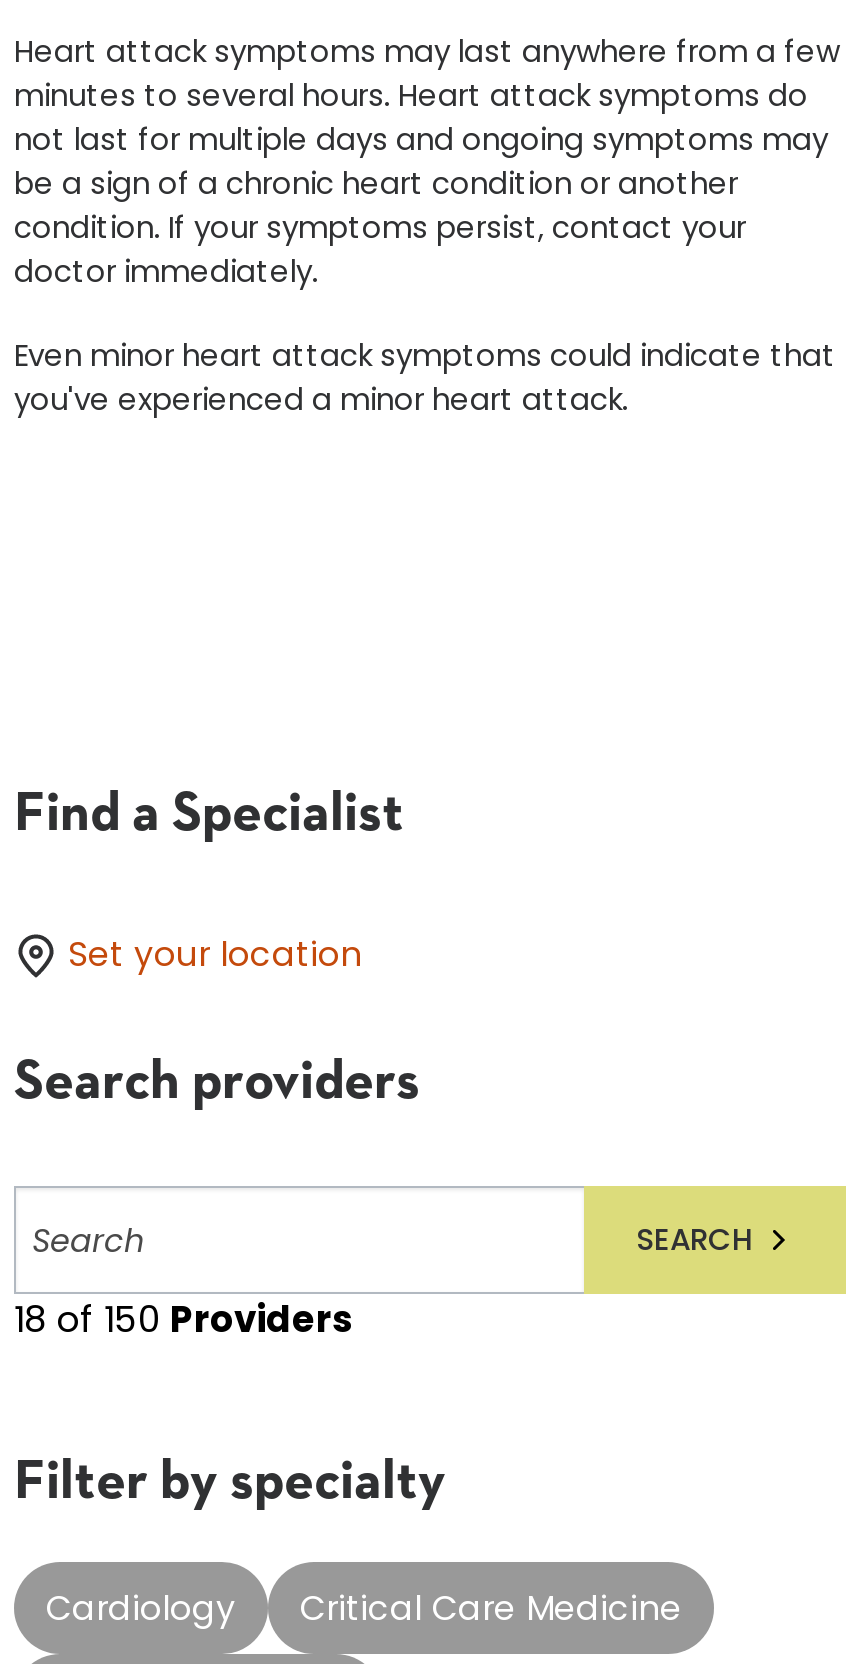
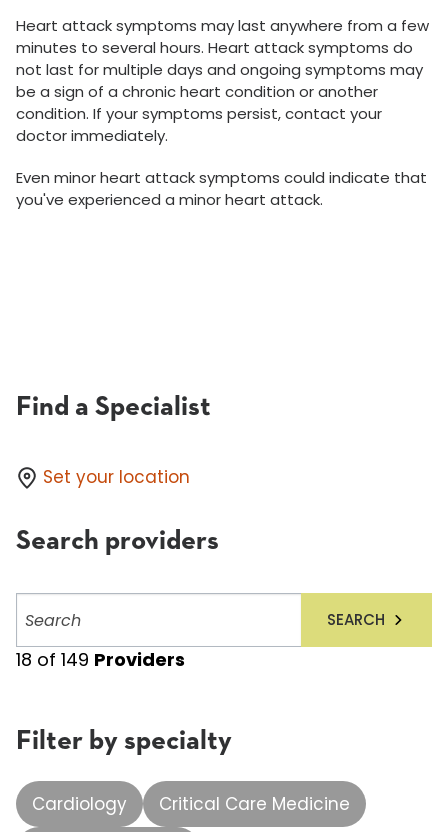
- 18 of 150 Providers
+ 18 of 149 Providers
